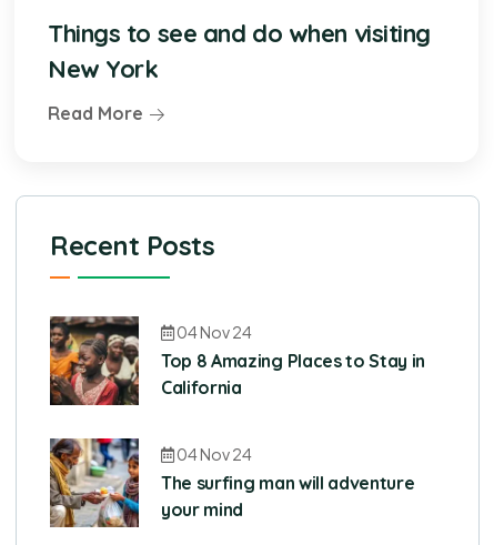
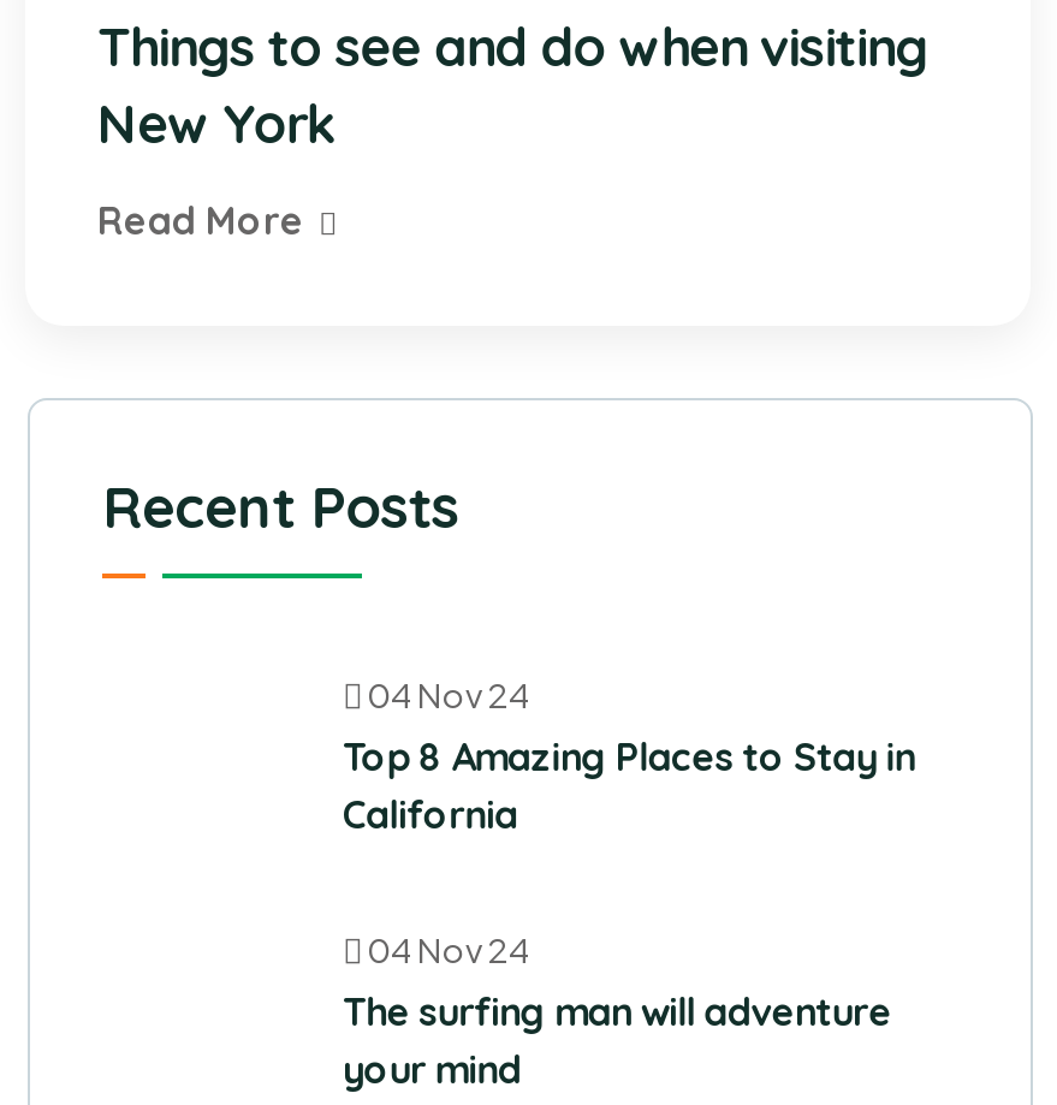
- [image]

- [image]
